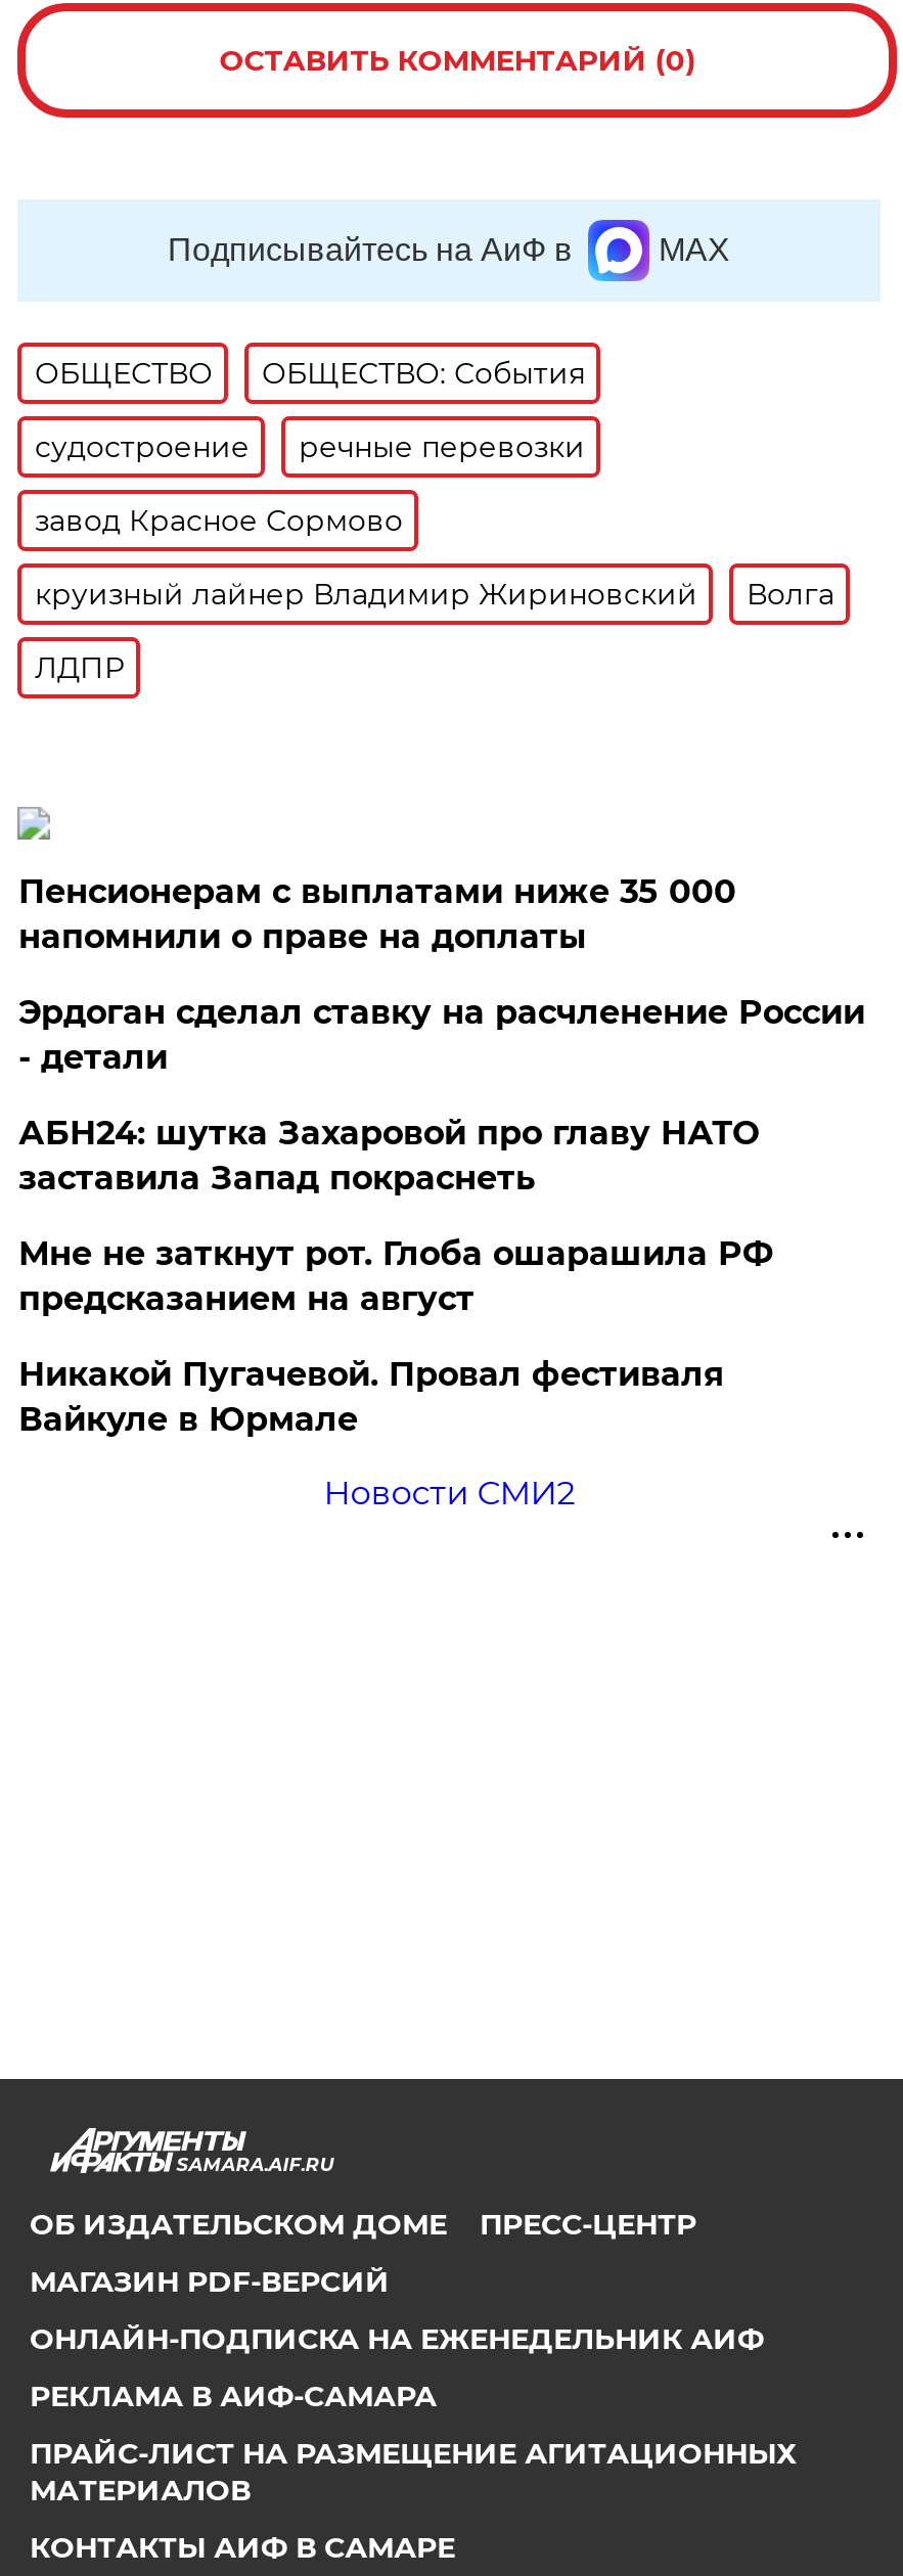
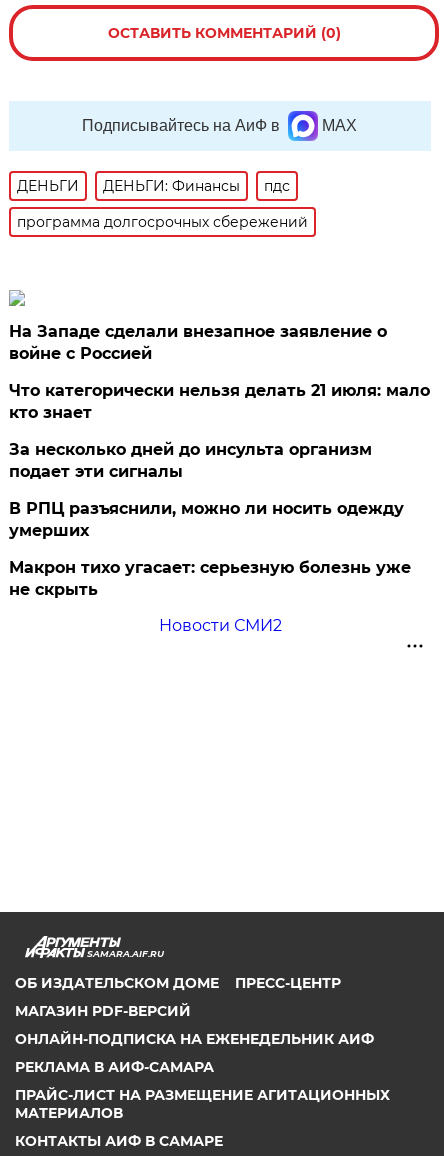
- ОБЩЕСТВО
- ОБЩЕСТВО: События
- судостроение
- речные перевозки
- завод Красное Сормово
- круизный лайнер Владимир Жириновский
- Волга
- ЛДПР
+ ДЕНЬГИ
+ ДЕНЬГИ: Финансы
+ пдс
+ программа долгосрочных сбережений

- Пенсионерам с выплатами ниже 35 000
- напомнили о праве на доплаты
- Эрдоган сделал ставку на расчленение России
- - детали
- АБН24: шутка Захаровой про главу НАТО
- заставила Запад покраснеть
- Мне не заткнут рот. Глоба ошарашила РФ
- предсказанием на август
- Никакой Пугачевой. Провал фестиваля
- Вайкуле в Юрмале
+ На Западе сделали внезапное заявление о
+ войне с Россией
+ Что категорически нельзя делать 21 июля: мало
+ кто знает
+ За несколько дней до инсульта организм
+ подает эти сигналы
+ В РПЦ разъяснили, можно ли носить одежду
+ умерших
+ Макрон тихо угасает: серьезную болезнь уже
+ не скрыть
